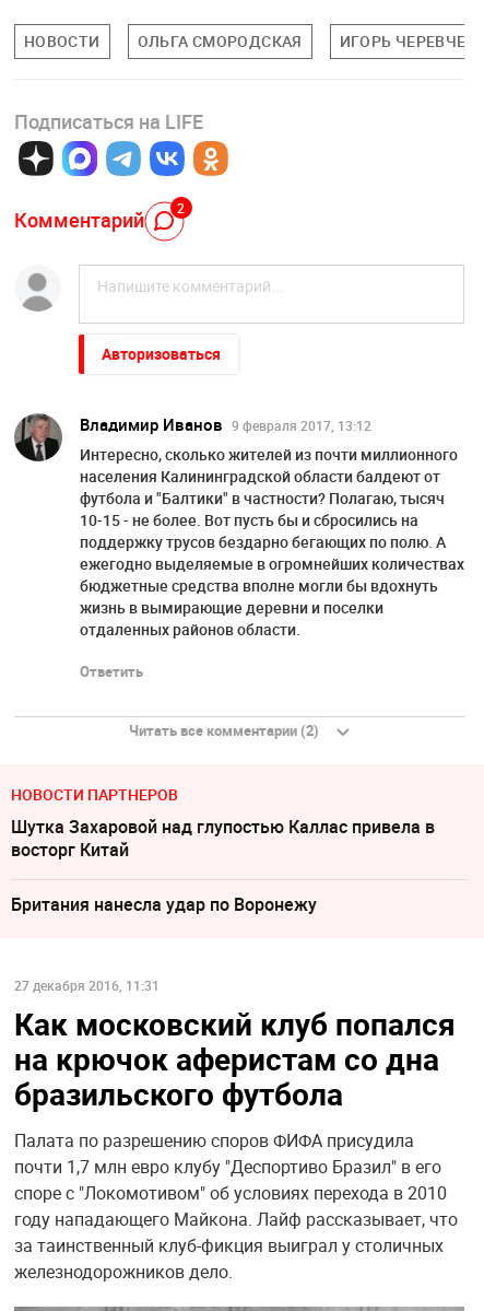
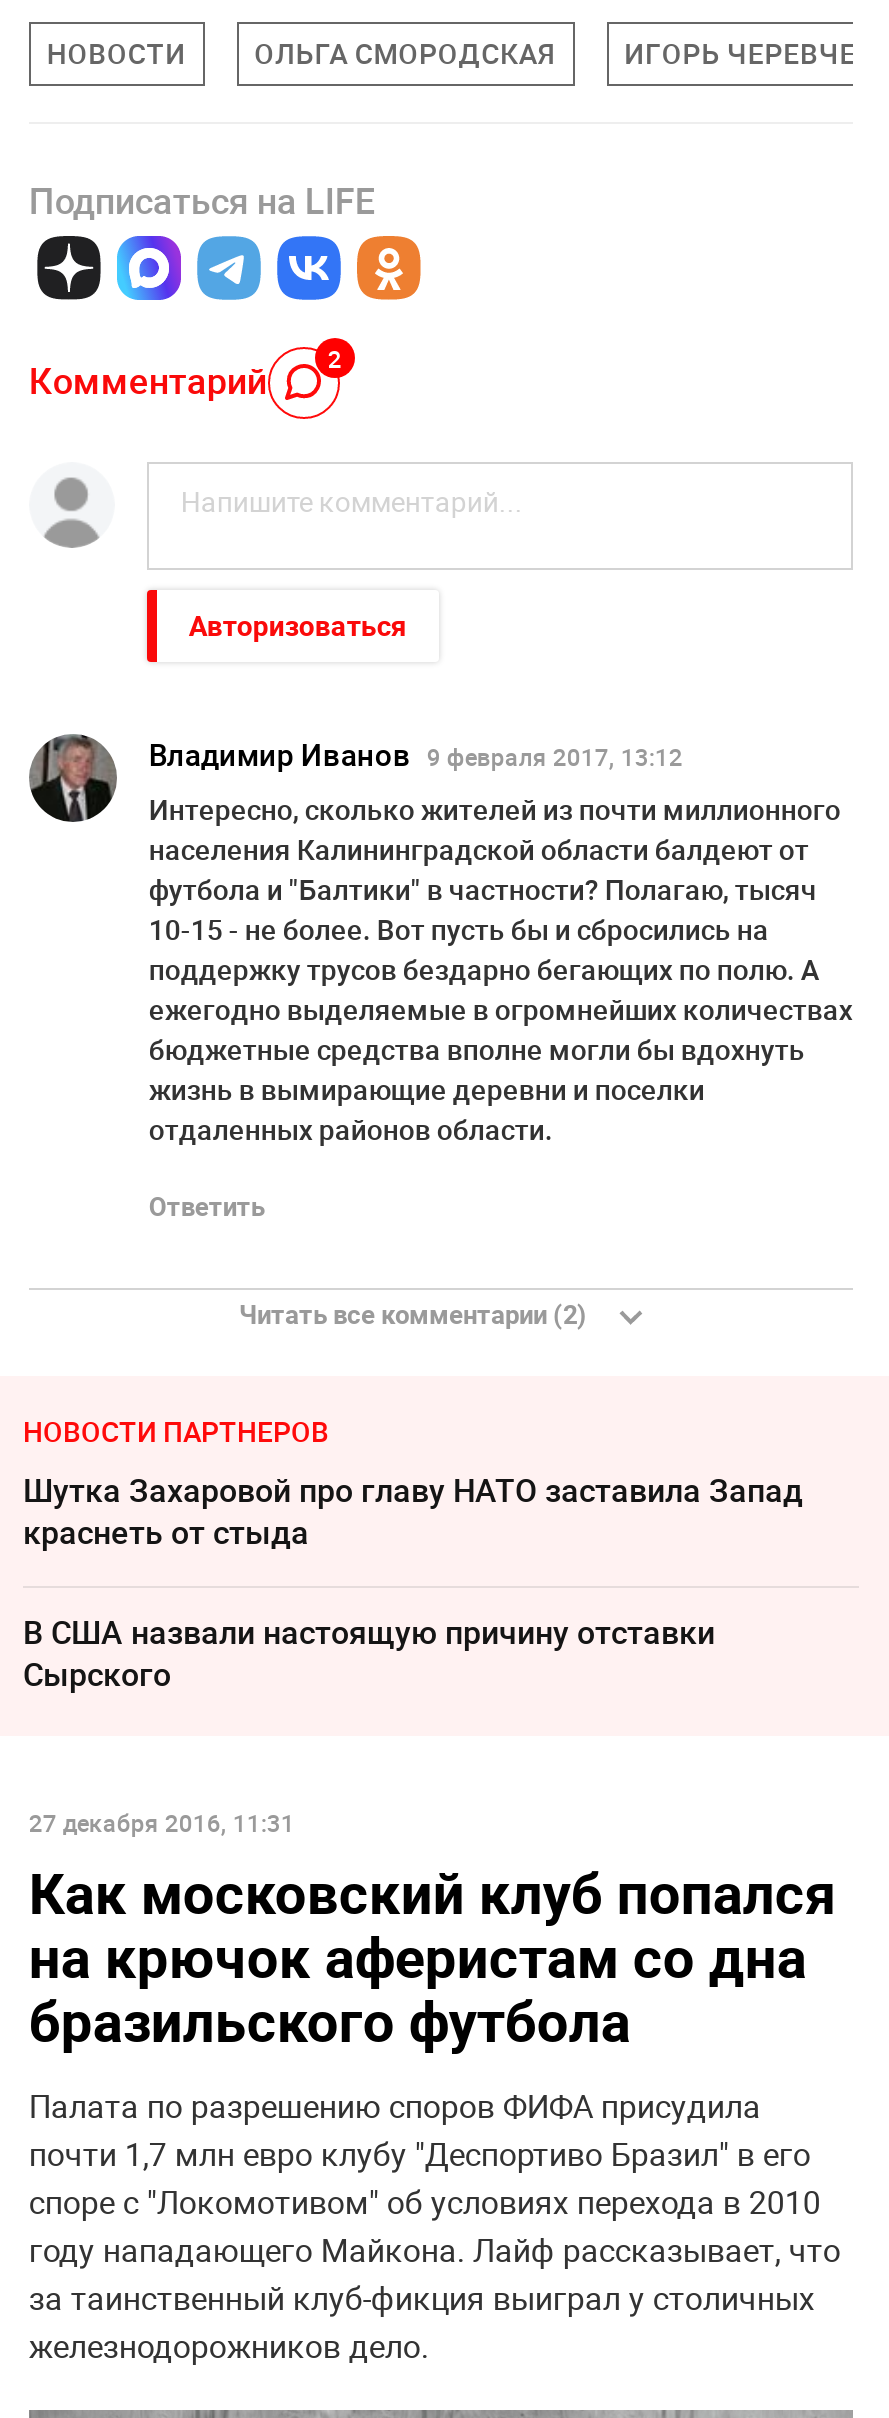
- Шутка Захаровой над глупостью Каллас привела в
- восторг Китай
+ Шутка Захаровой про главу НАТО заставила Запад
+ краснеть от стыда

- Британия нанесла удар по Воронежу
+ В США назвали настоящую причину отставки
+ Сырского
